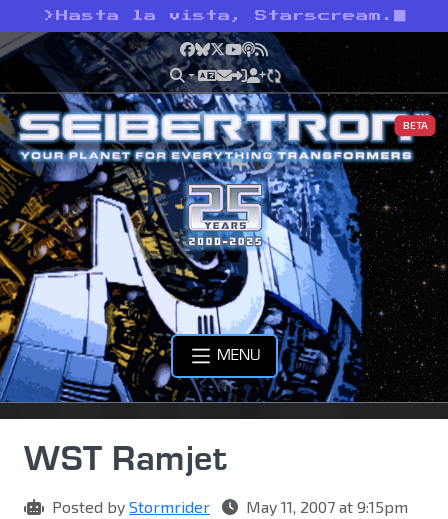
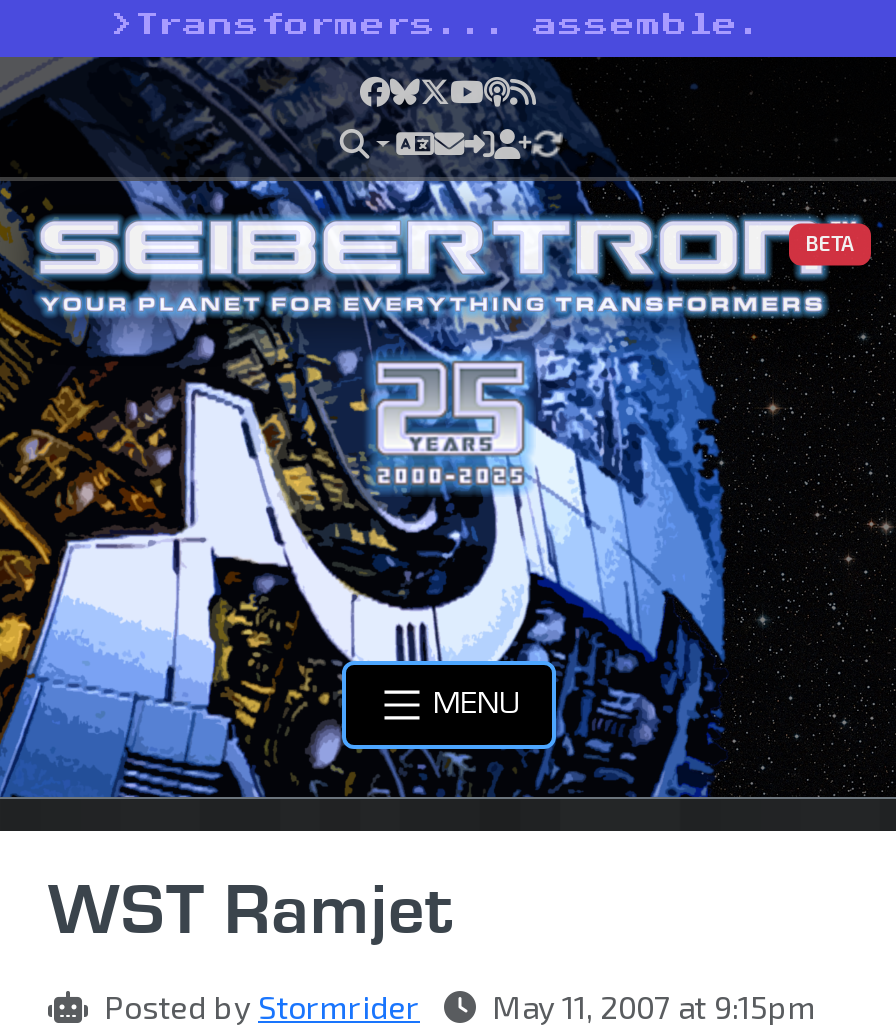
- > Hasta la vista, Starscream.
+ > Transformers... assemble.
